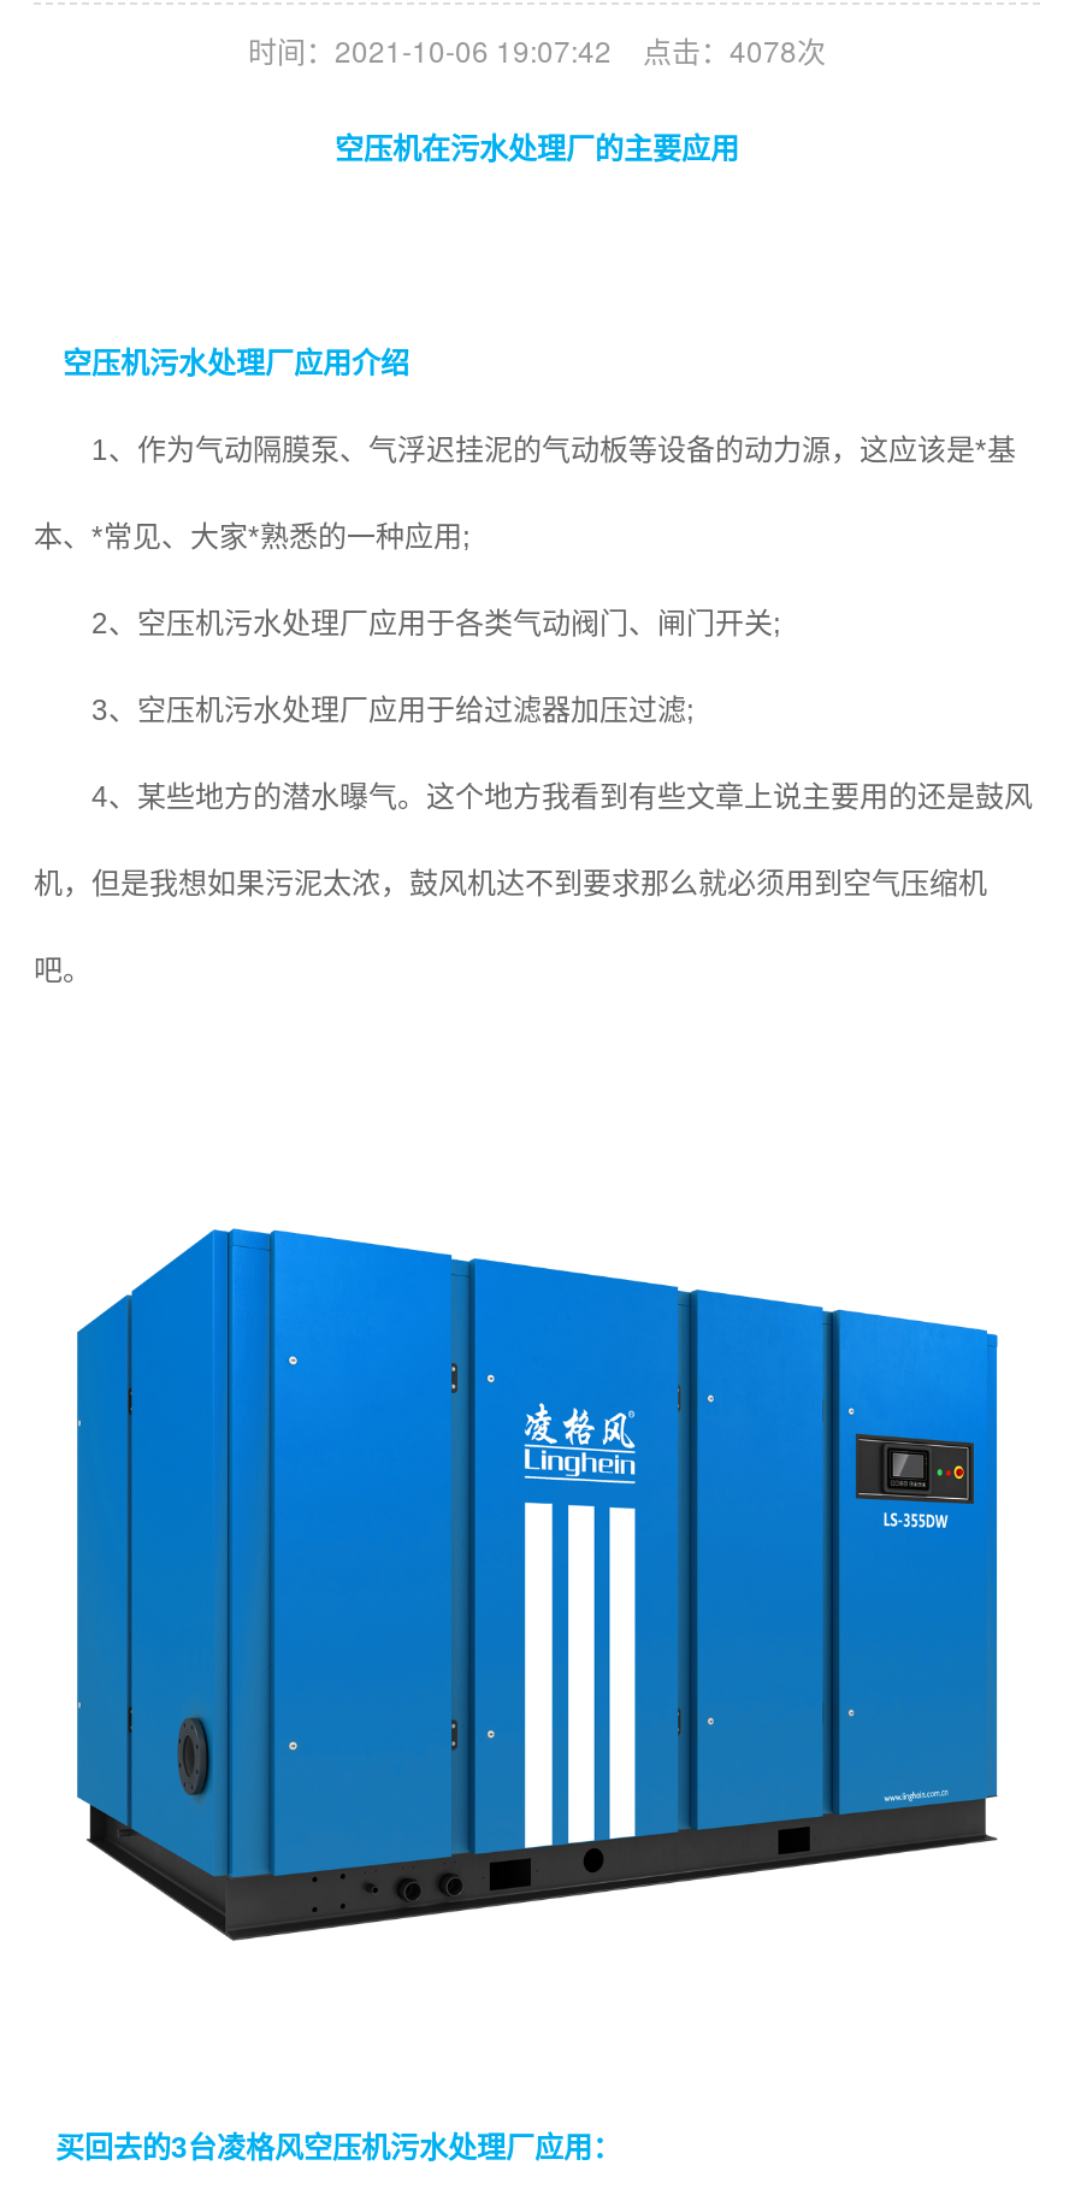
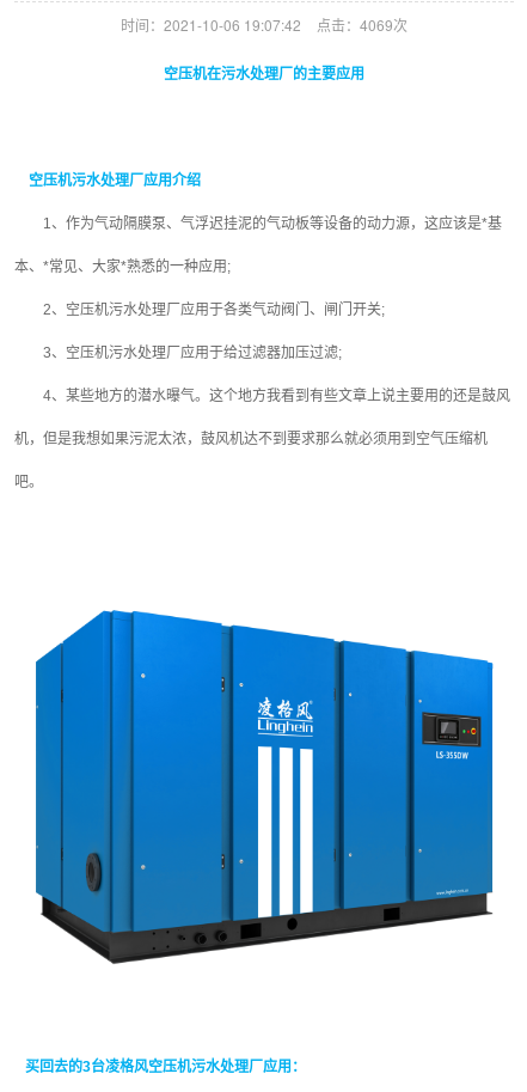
- 时间：2021-10-06 19:07:42 点击：4078次
+ 时间：2021-10-06 19:07:42 点击：4069次
